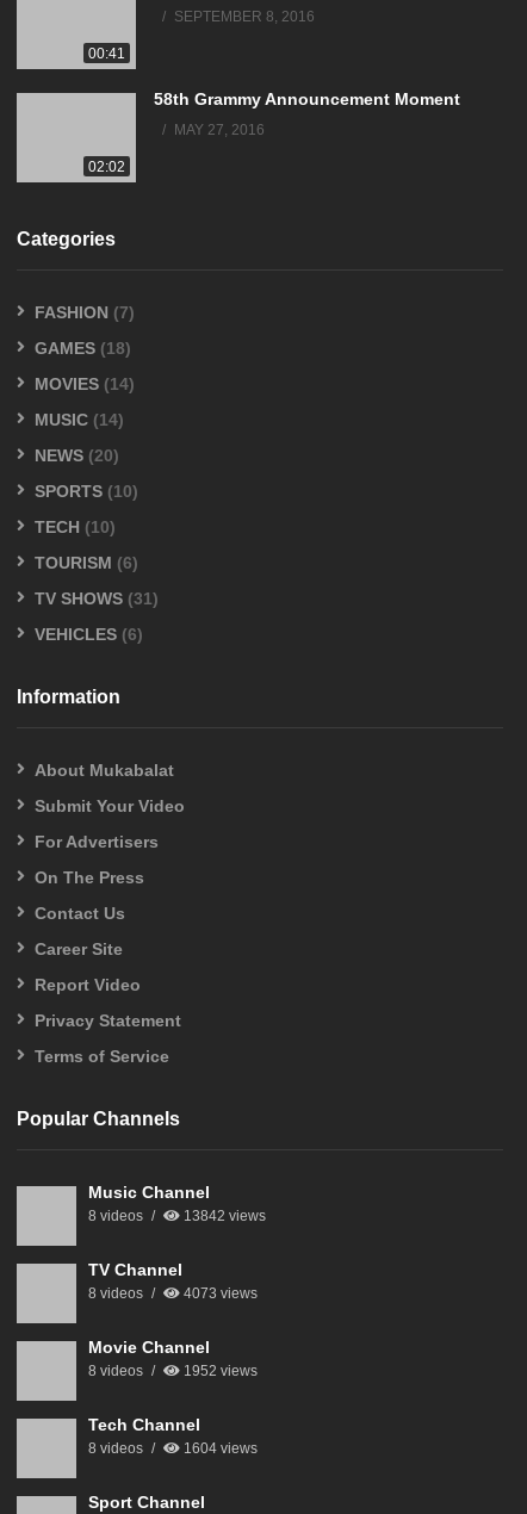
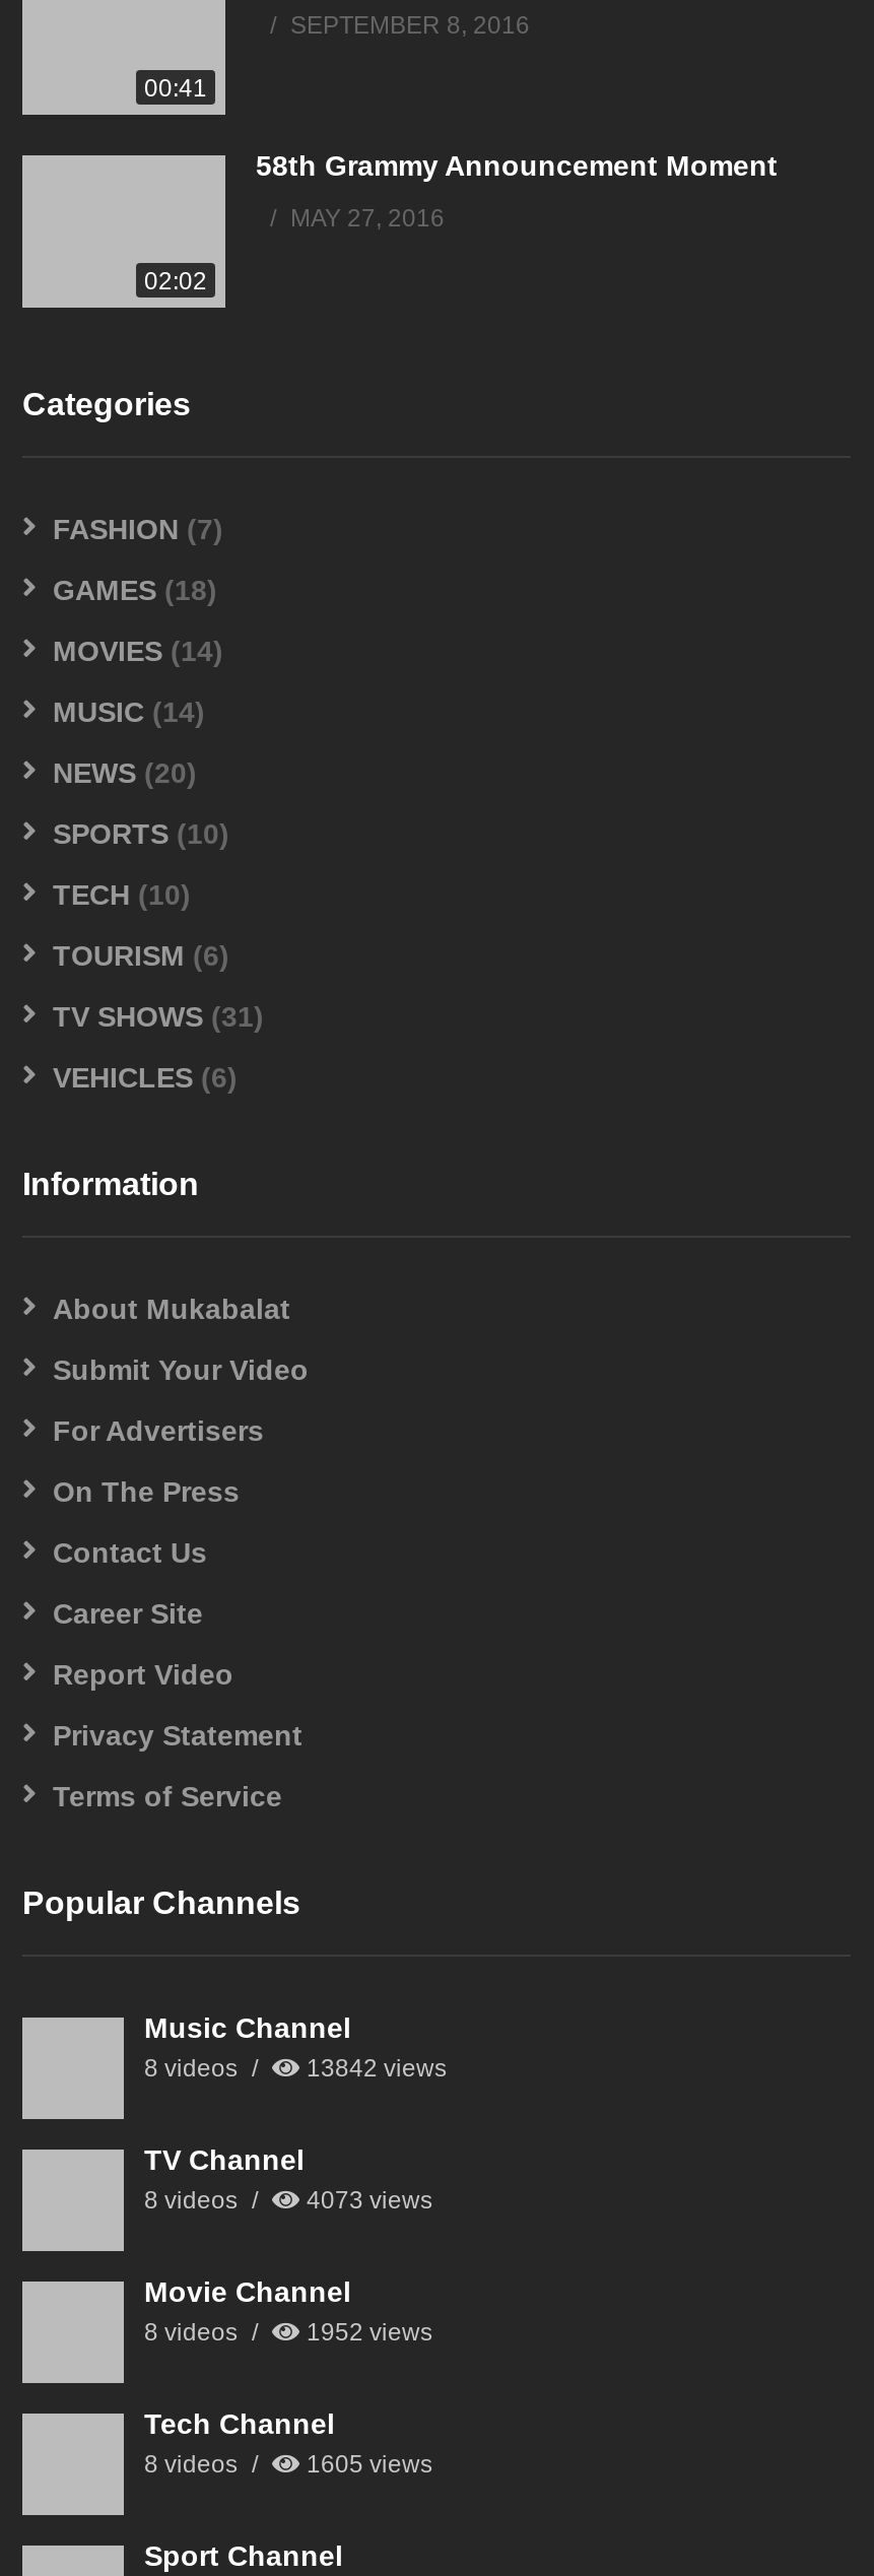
- 1604 views
+ 1605 views
